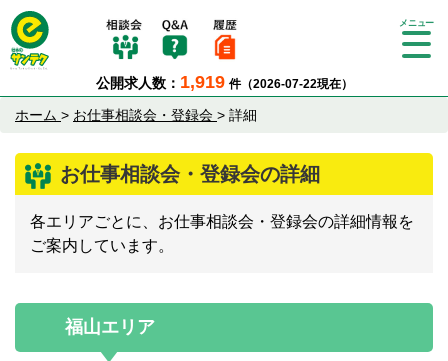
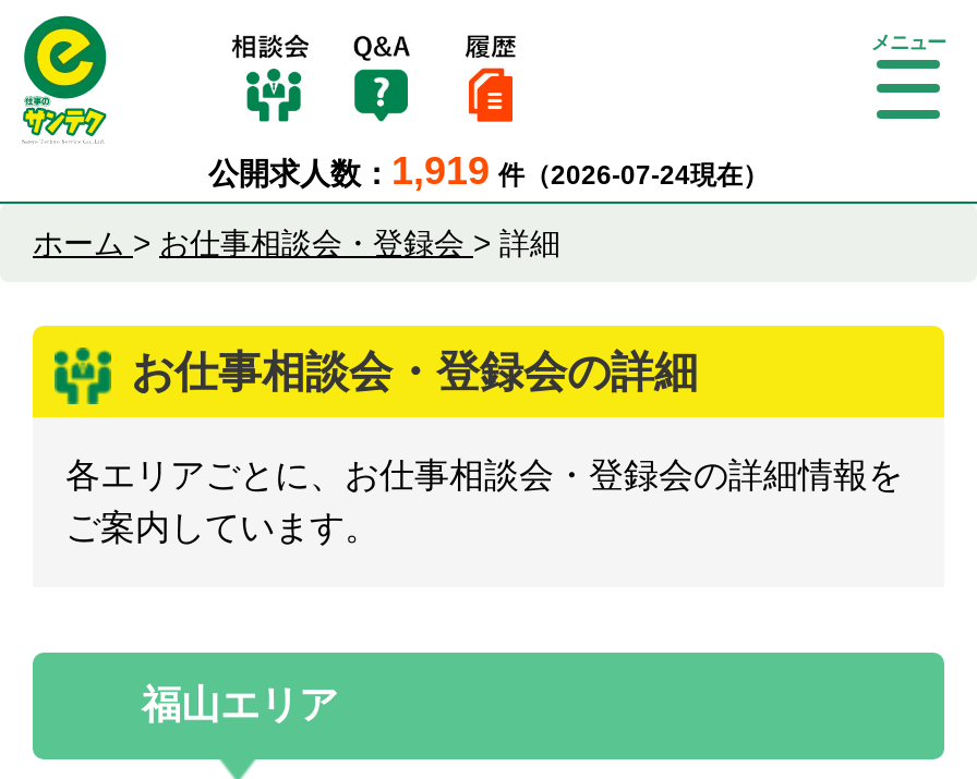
- 公開求人数：1,919 件（2026-07-22現在）
+ 公開求人数：1,919 件（2026-07-24現在）
